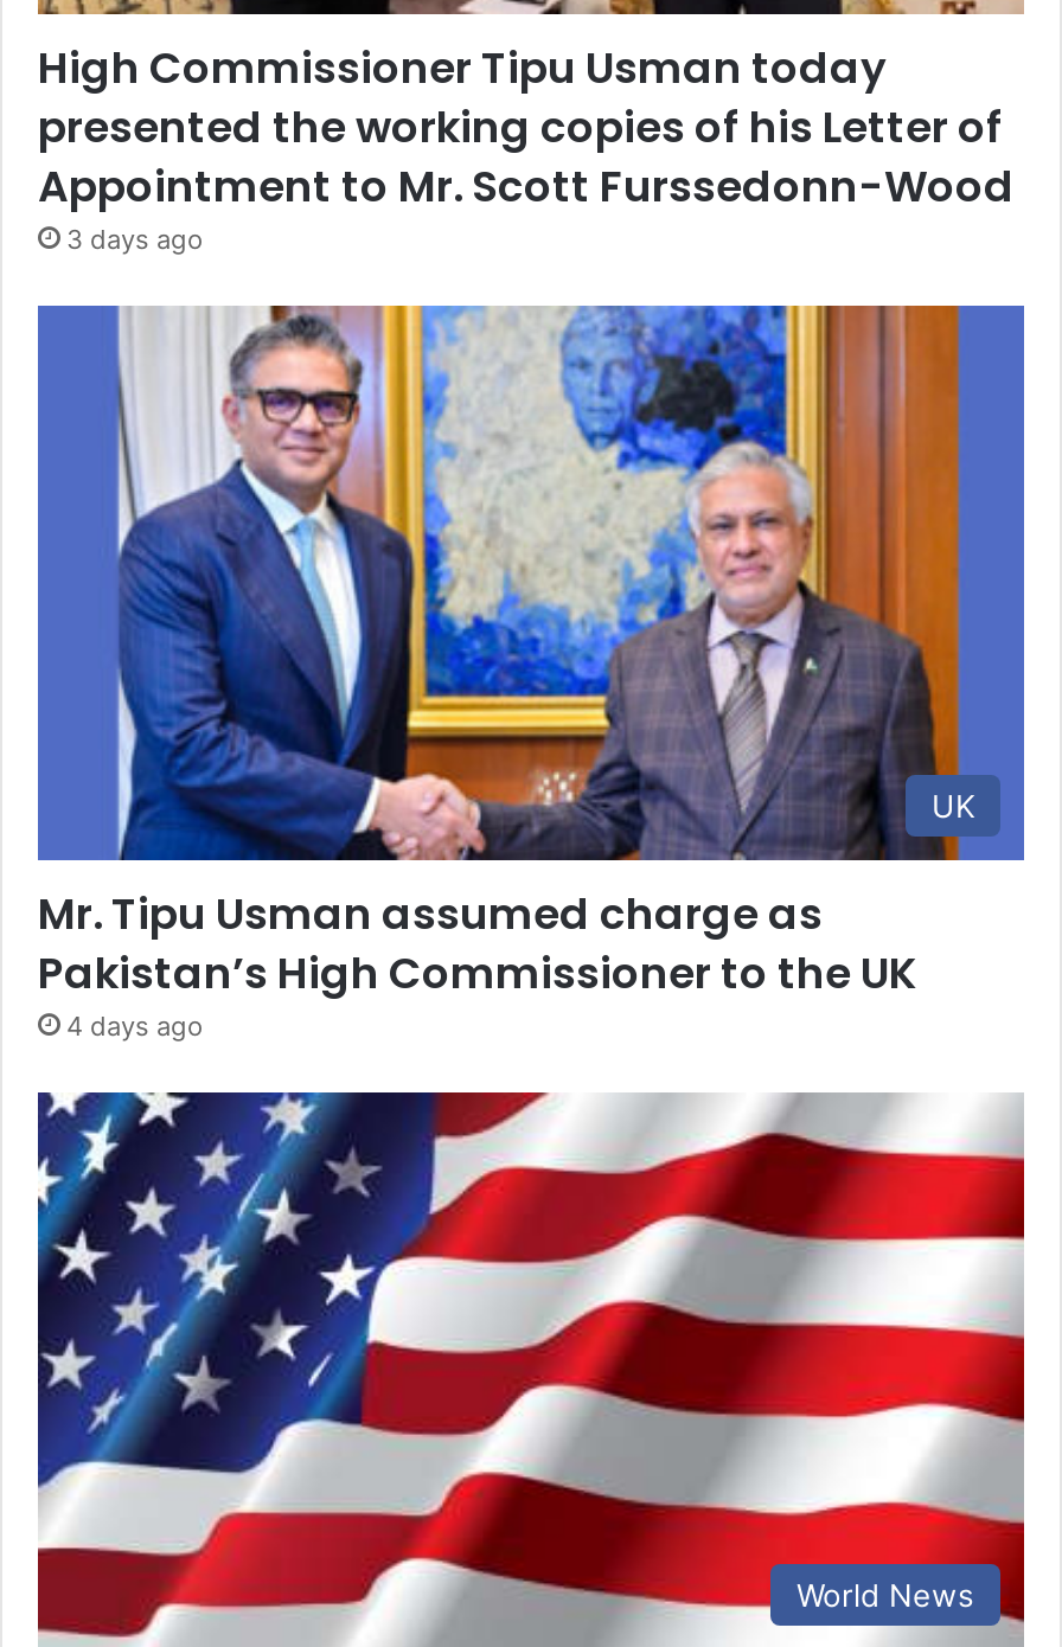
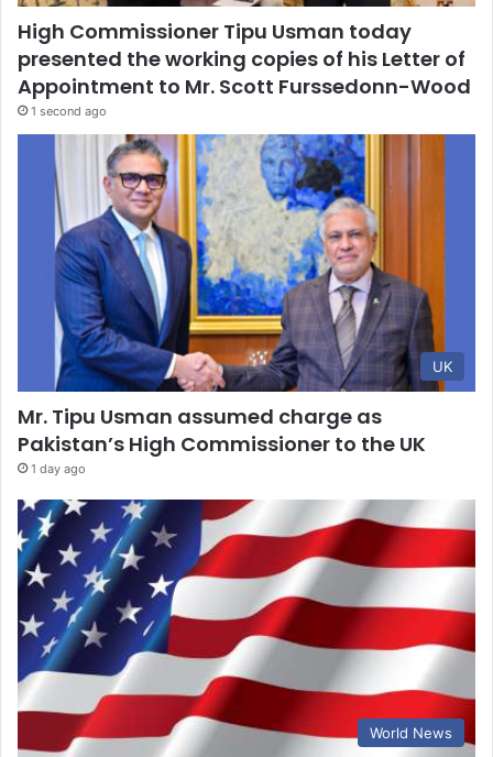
- 3 days ago
+ 1 second ago

- 4 days ago
+ 1 day ago
